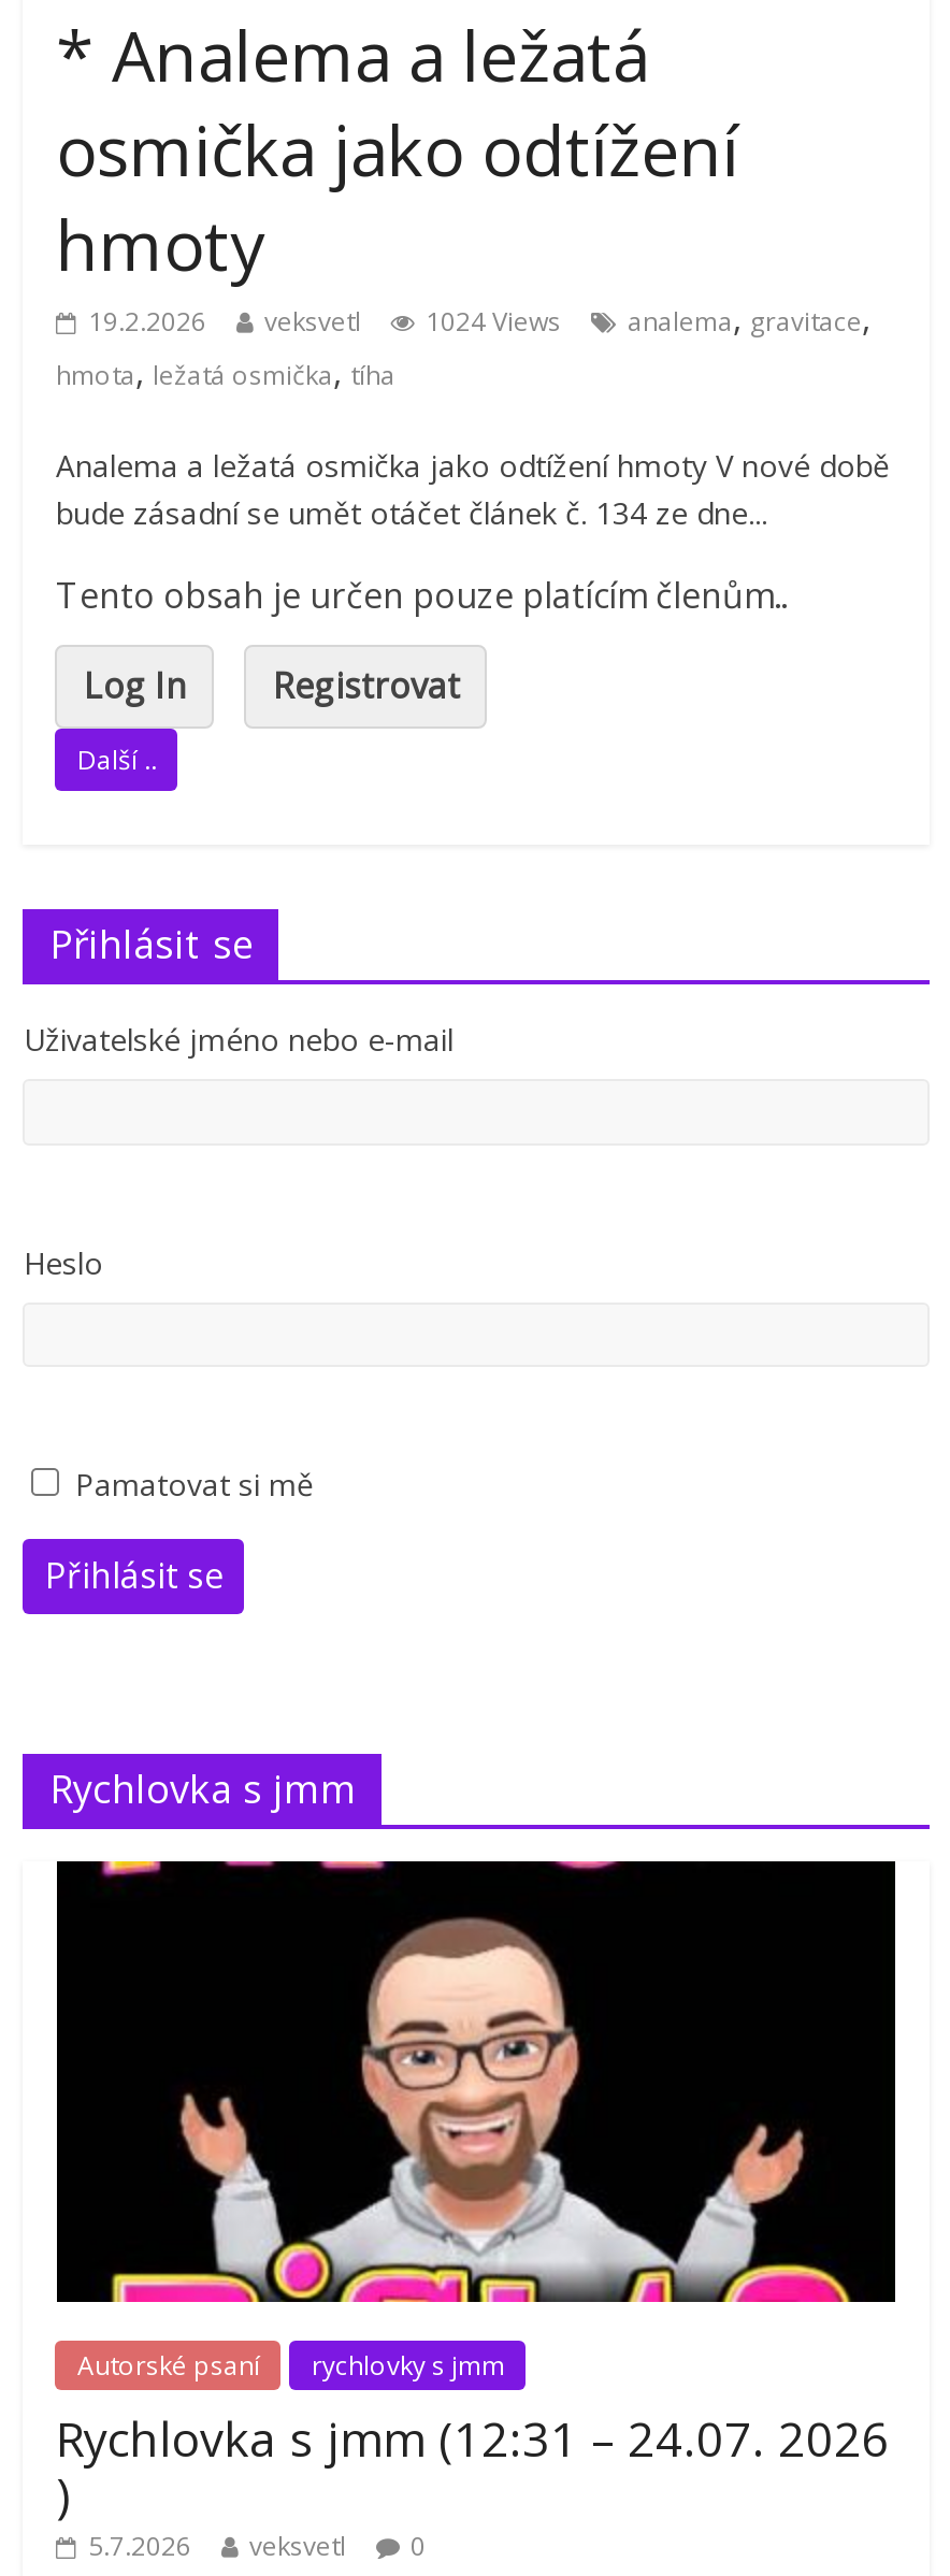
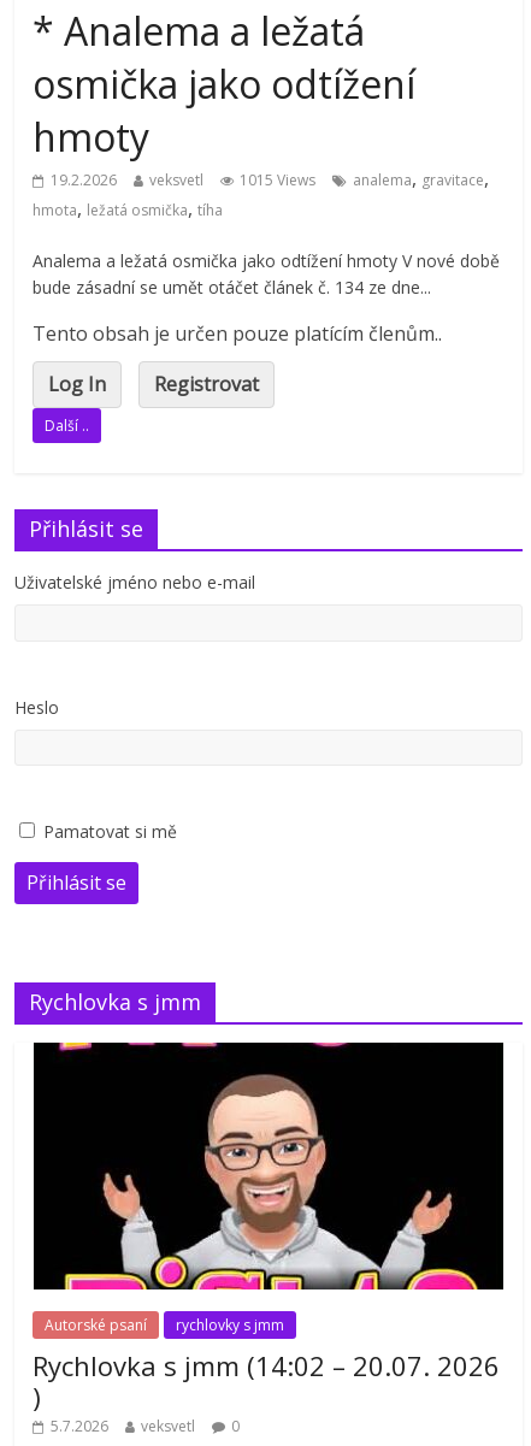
- 19.2.2026 veksvetl 1024 Views analema, gravitace,
+ 19.2.2026 veksvetl 1015 Views analema, gravitace,

- Rychlovka s jmm (12:31 – 24.07. 2026
+ Rychlovka s jmm (14:02 – 20.07. 2026
